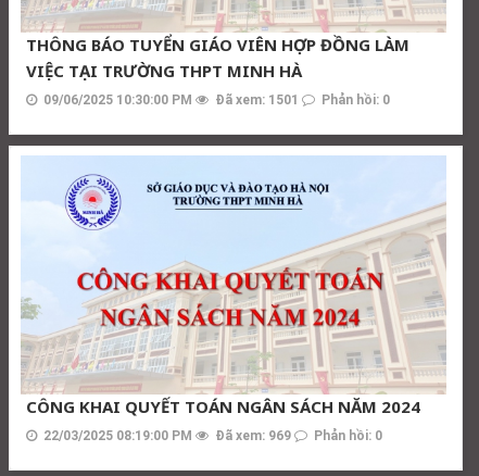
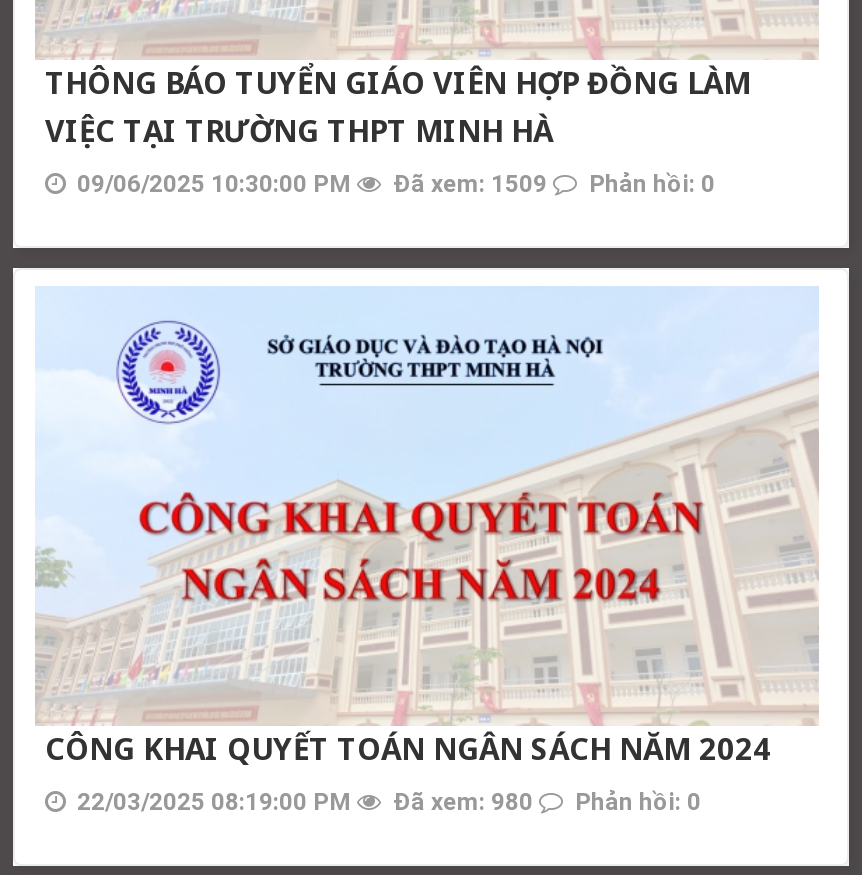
- 09/06/2025 10:30:00 PM Đã xem: 1501 Phản hồi: 0
+ 09/06/2025 10:30:00 PM Đã xem: 1509 Phản hồi: 0

- 22/03/2025 08:19:00 PM Đã xem: 969 Phản hồi: 0
+ 22/03/2025 08:19:00 PM Đã xem: 980 Phản hồi: 0
